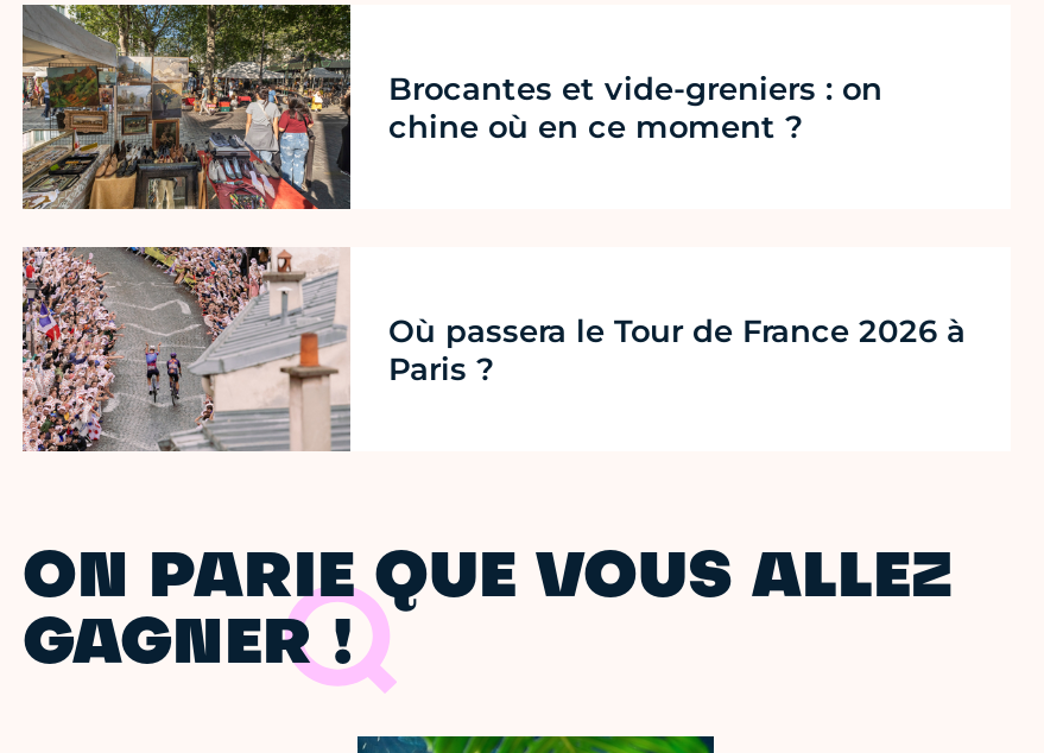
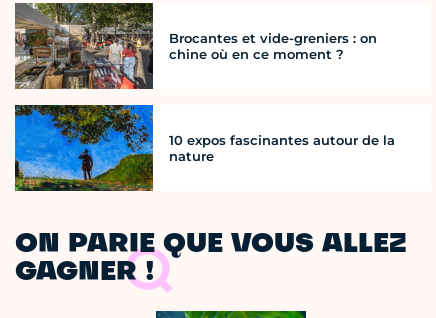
- [image]
- Où passera le Tour de France 2026 à
- Paris ?
+ [image]
+ 10 expos fascinantes autour de la
+ nature
